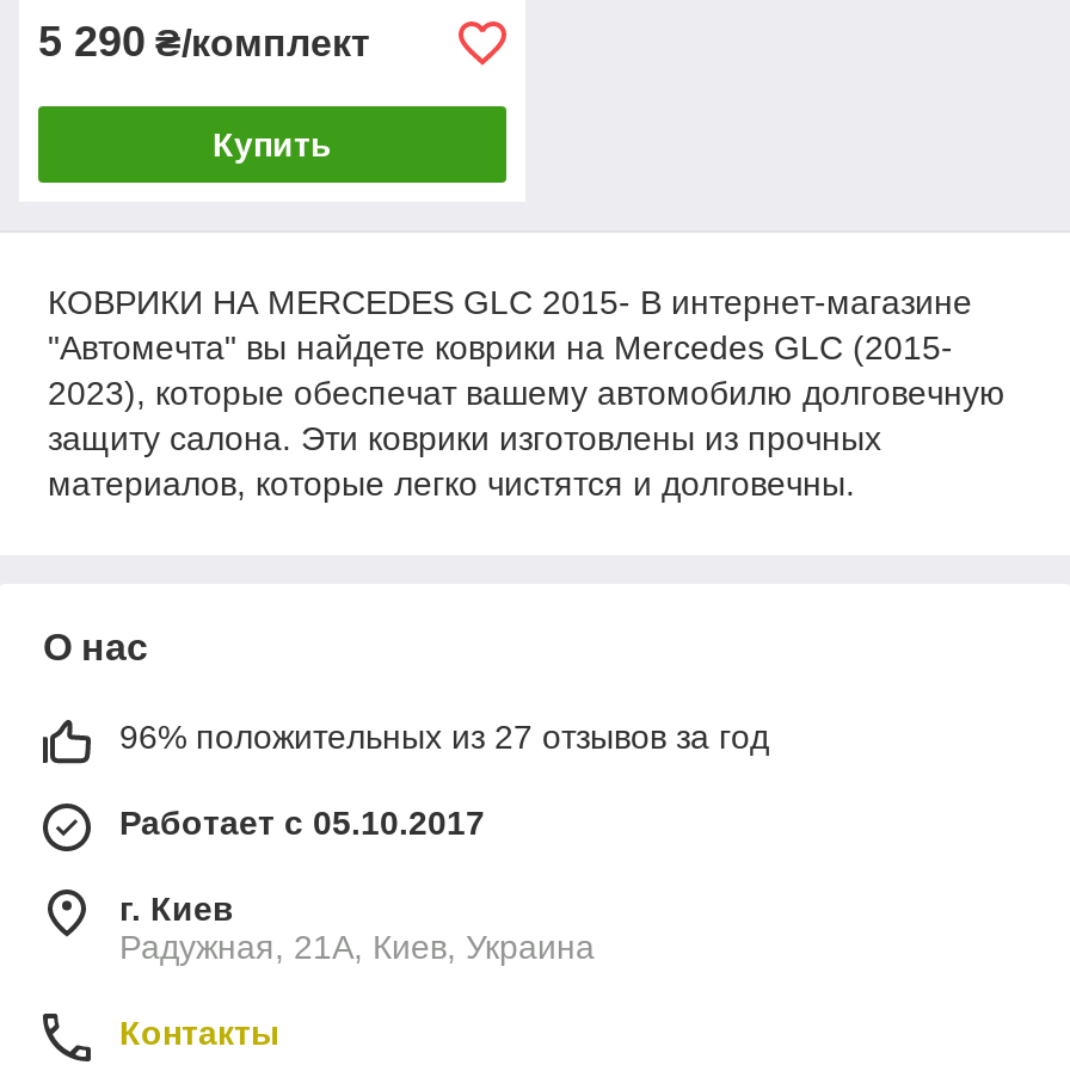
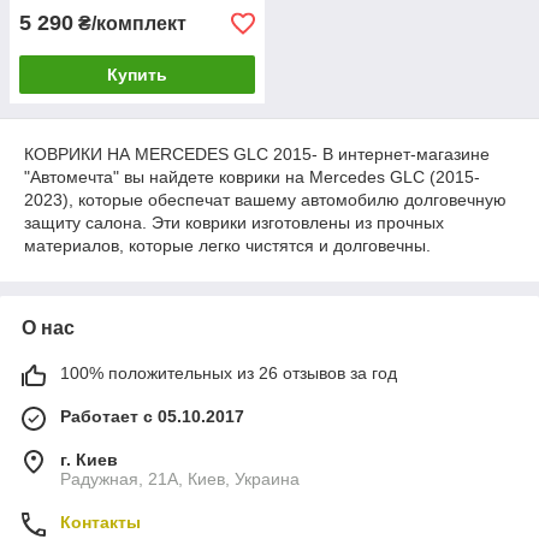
- 96% положительных из 27 отзывов за год
+ 100% положительных из 26 отзывов за год
